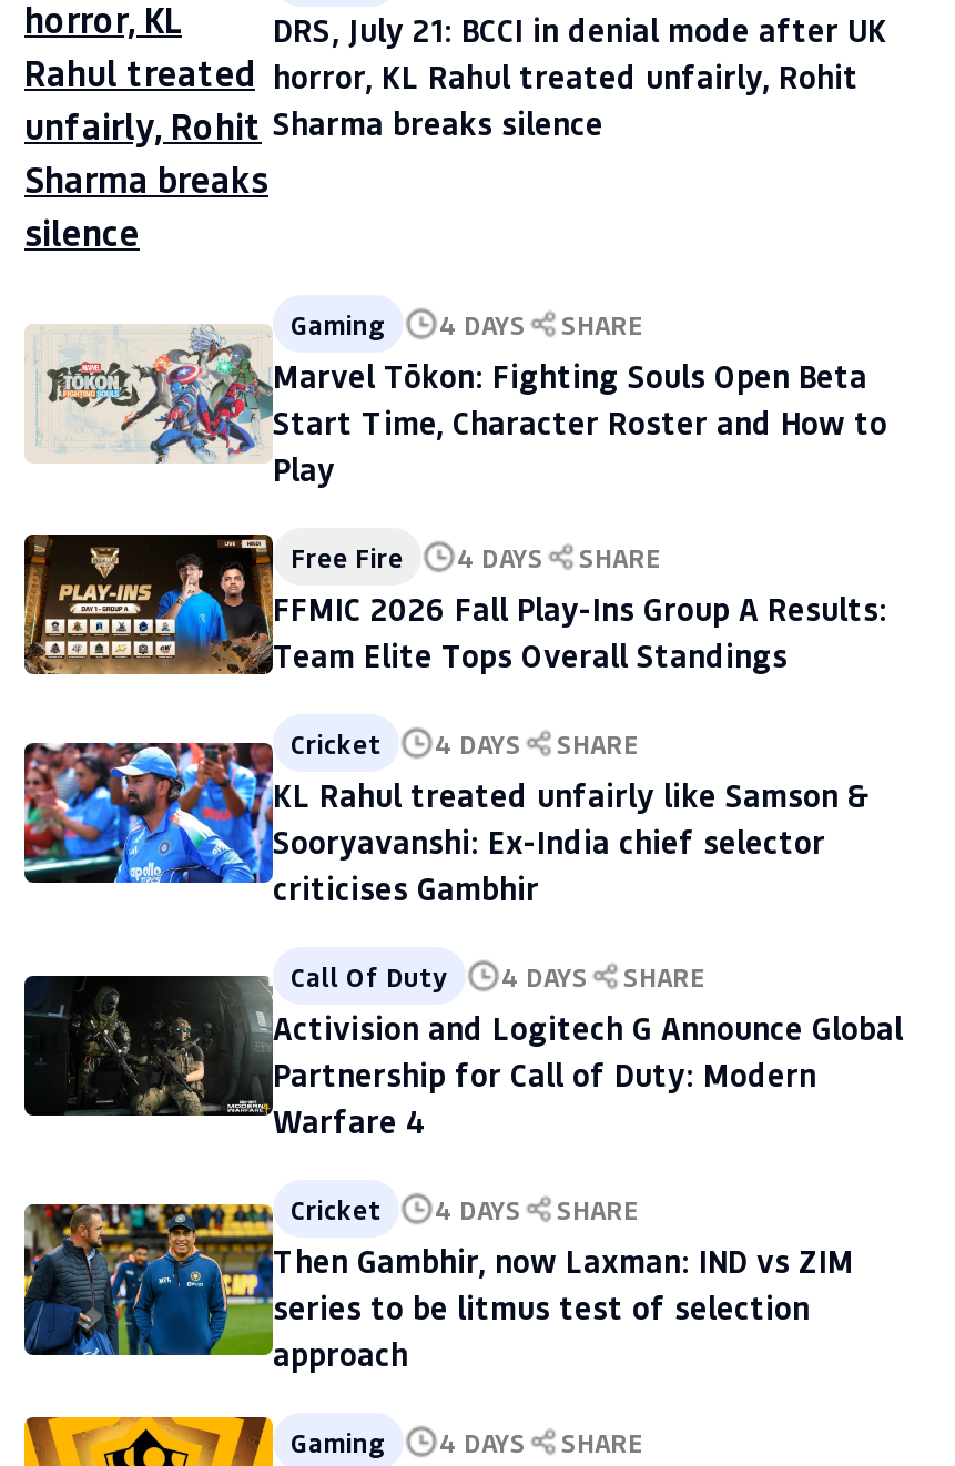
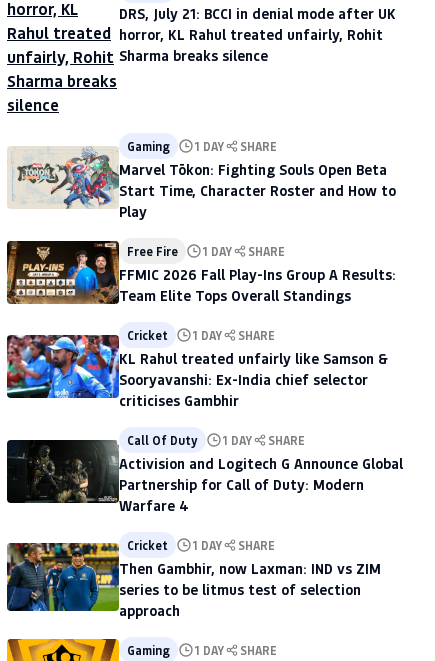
- Gaming 4 DAYS SHARE
+ Gaming 1 DAY SHARE

- Free Fire 4 DAYS SHARE
+ Free Fire 1 DAY SHARE

- Cricket 4 DAYS SHARE
+ Cricket 1 DAY SHARE

- Call Of Duty 4 DAYS SHARE
+ Call Of Duty 1 DAY SHARE

- Cricket 4 DAYS SHARE
+ Cricket 1 DAY SHARE

- Gaming 4 DAYS SHARE
+ Gaming 1 DAY SHARE
